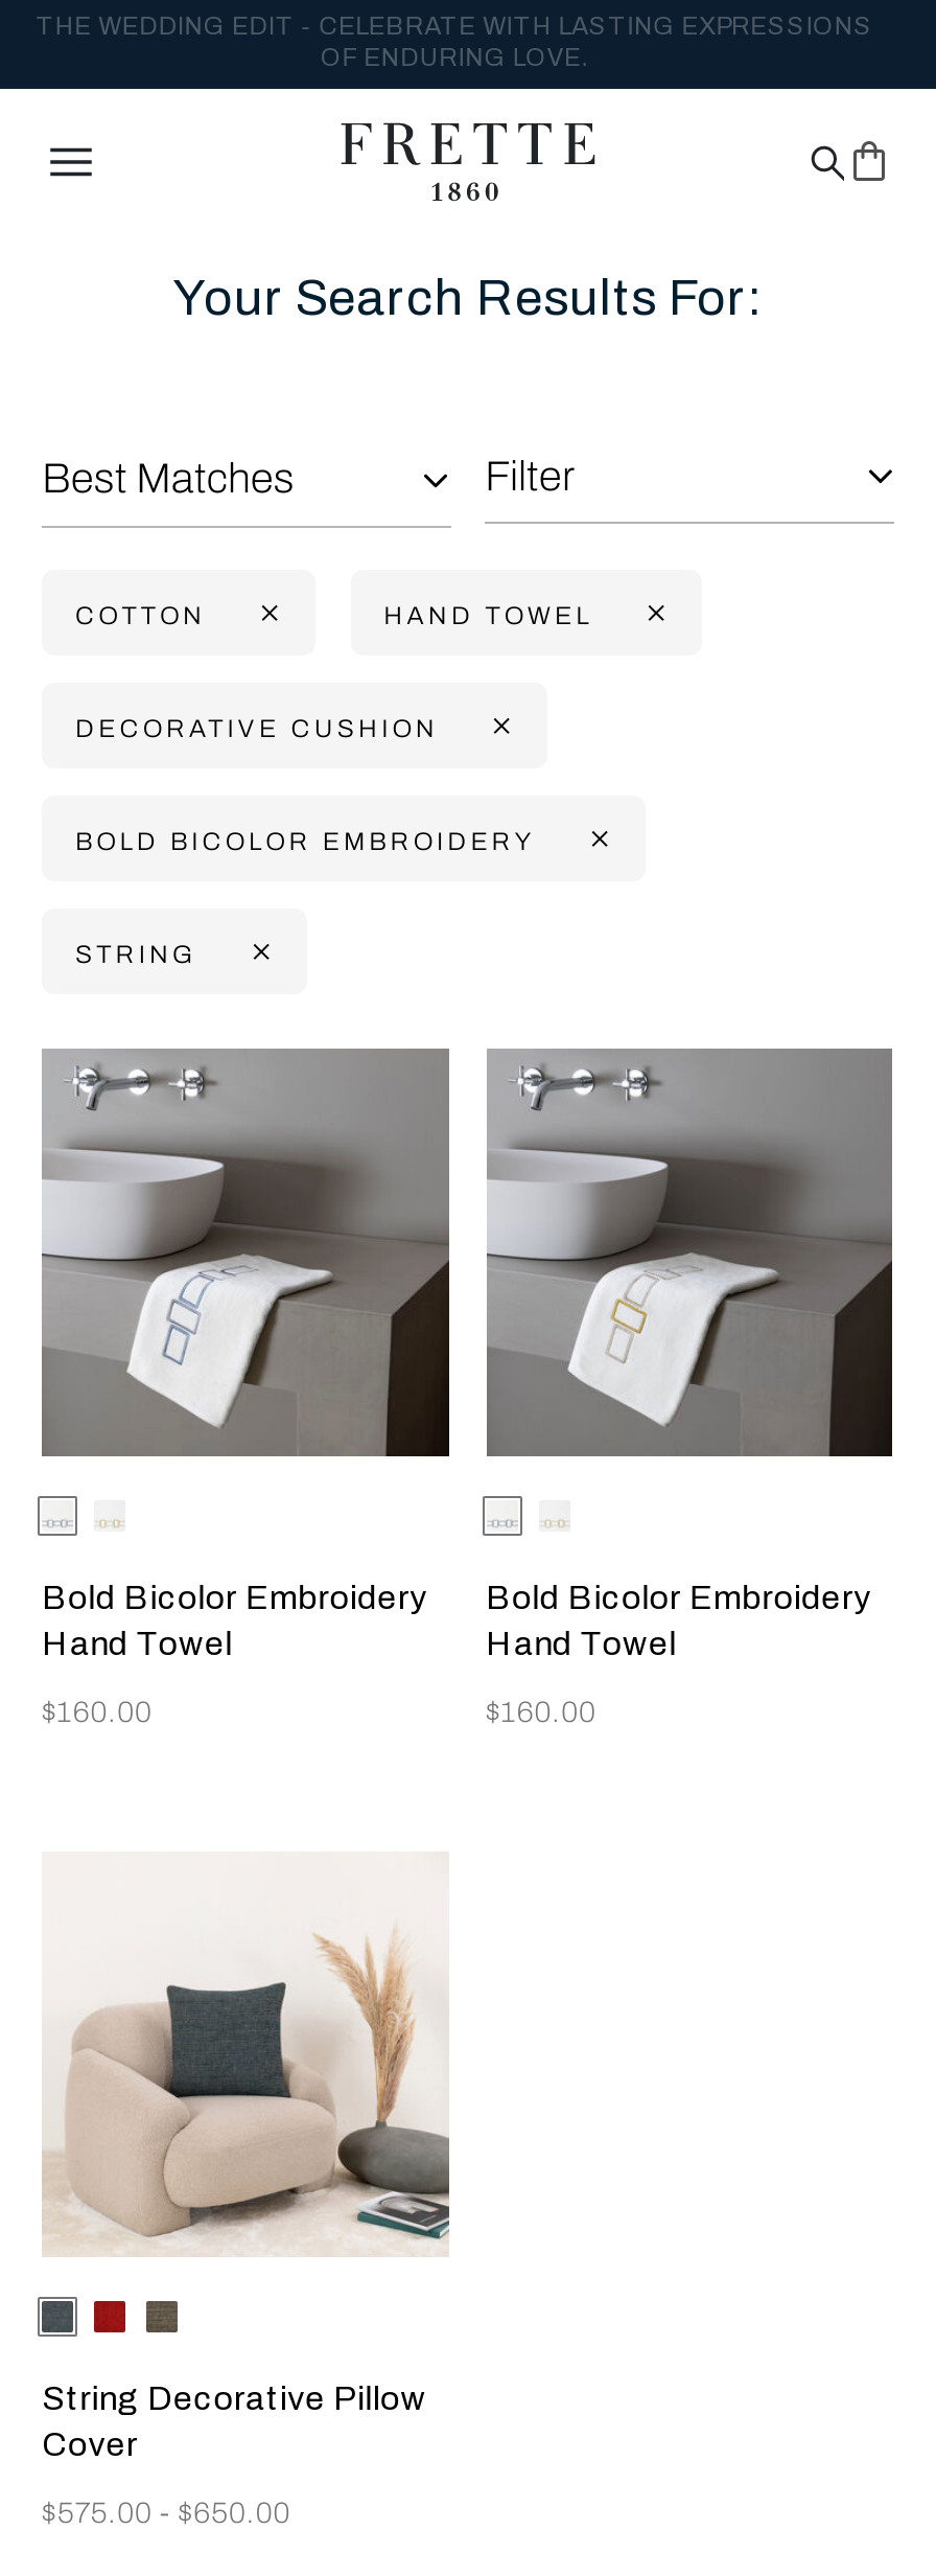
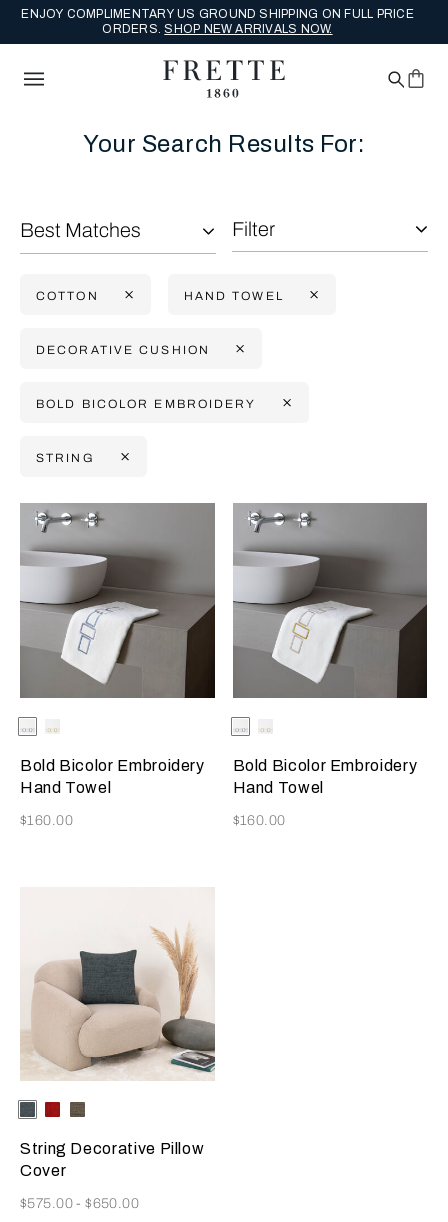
- THE WEDDING EDIT - CELEBRATE WITH LASTING EXPRESSIONS
- OF ENDURING LOVE.
+ ENJOY COMPLIMENTARY US GROUND SHIPPING ON FULL PRICE
+ ORDERS. SHOP NEW ARRIVALS NOW.
